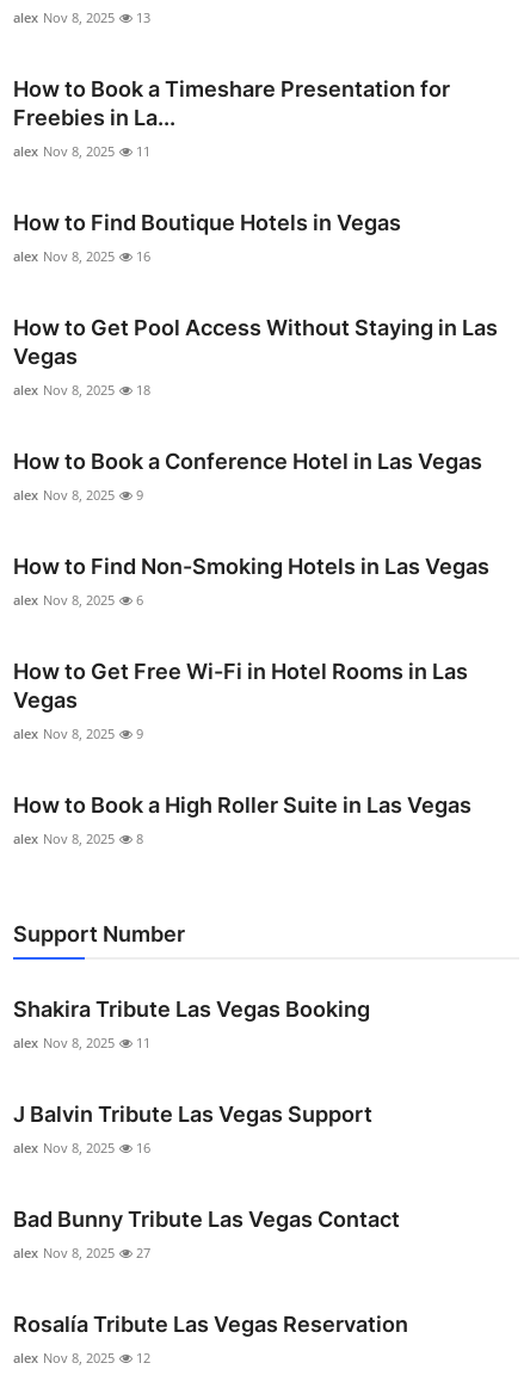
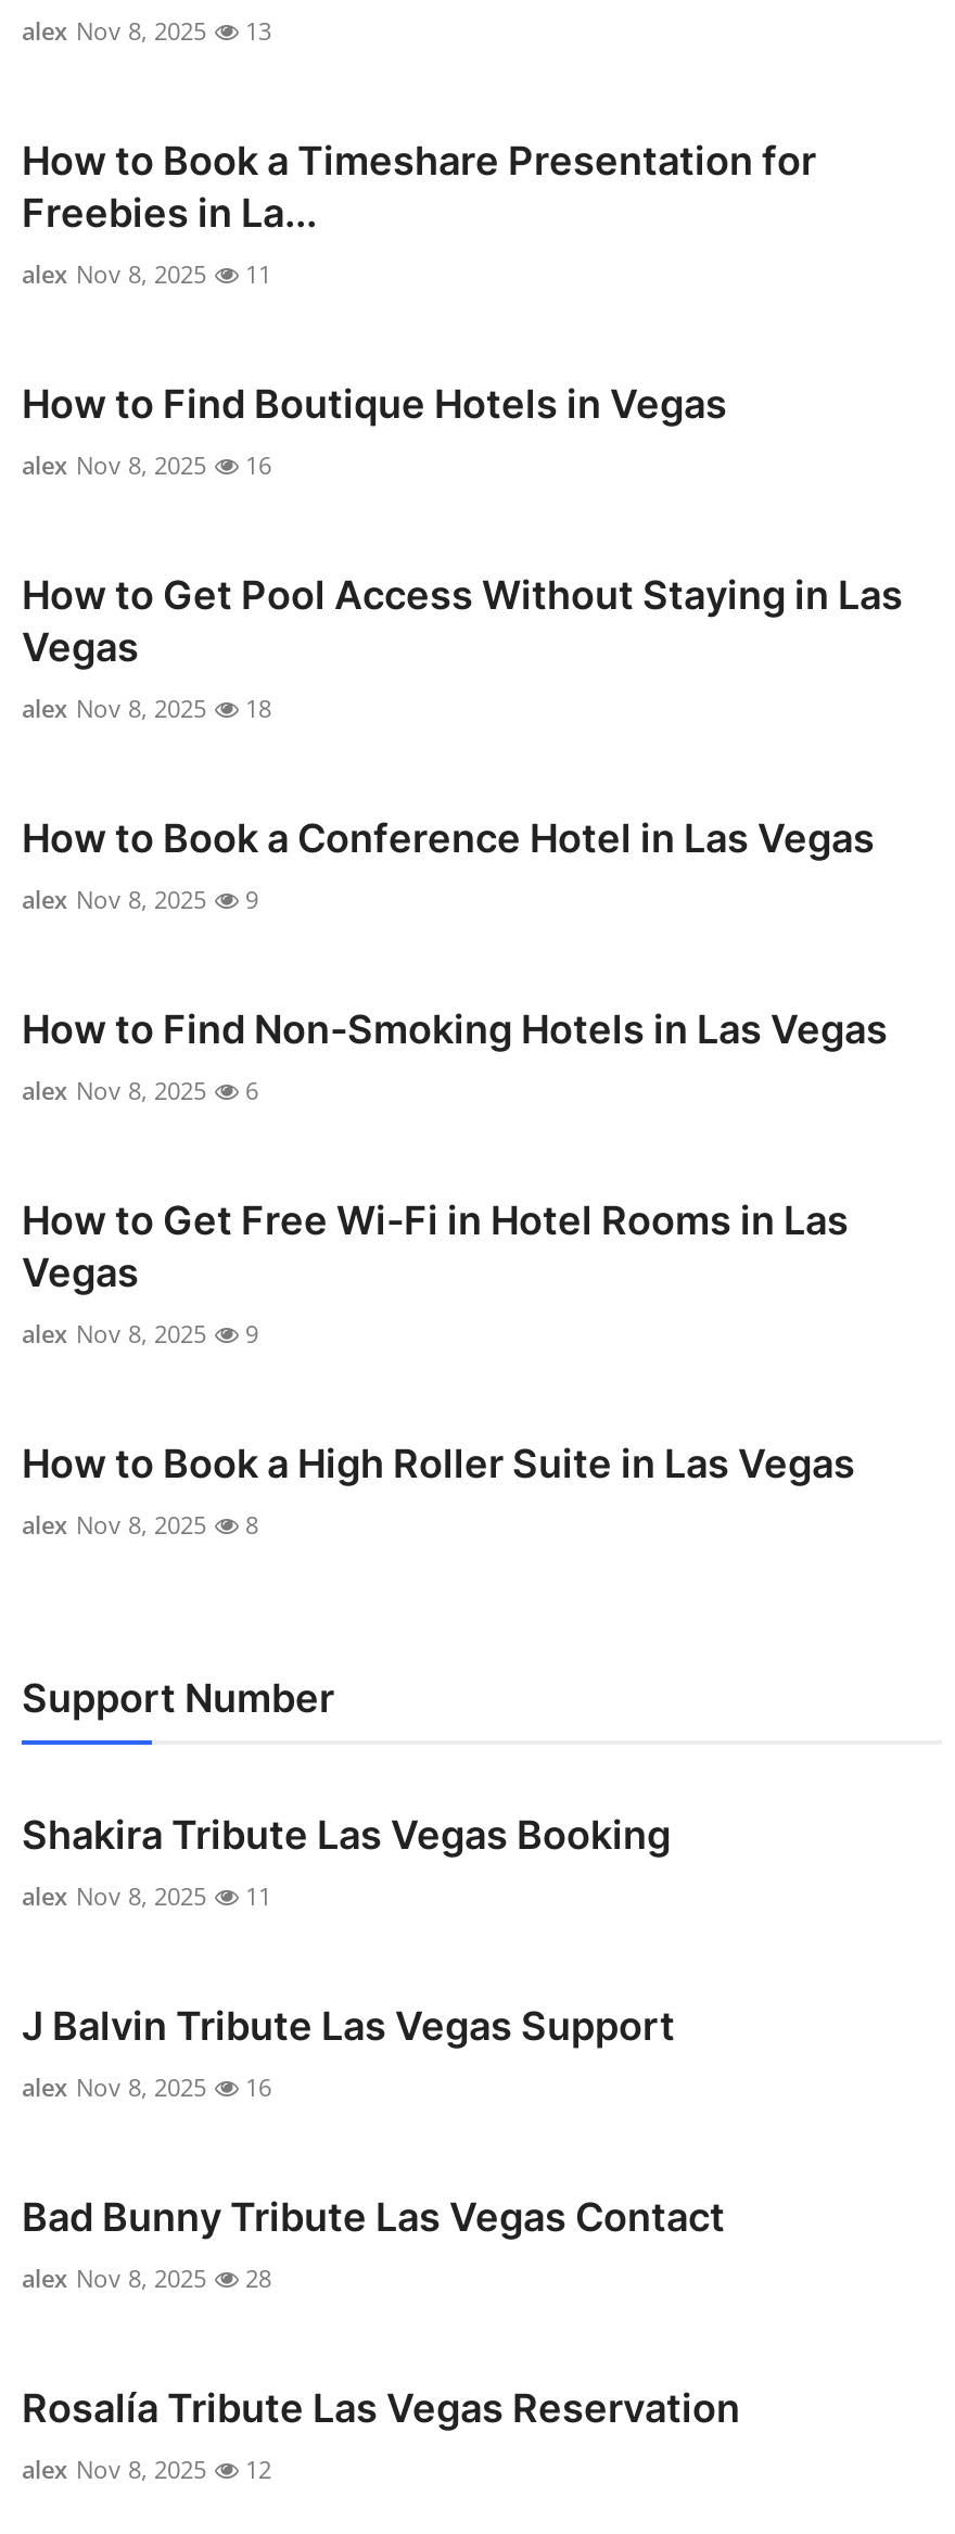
- alex Nov 8, 2025 27
+ alex Nov 8, 2025 28
